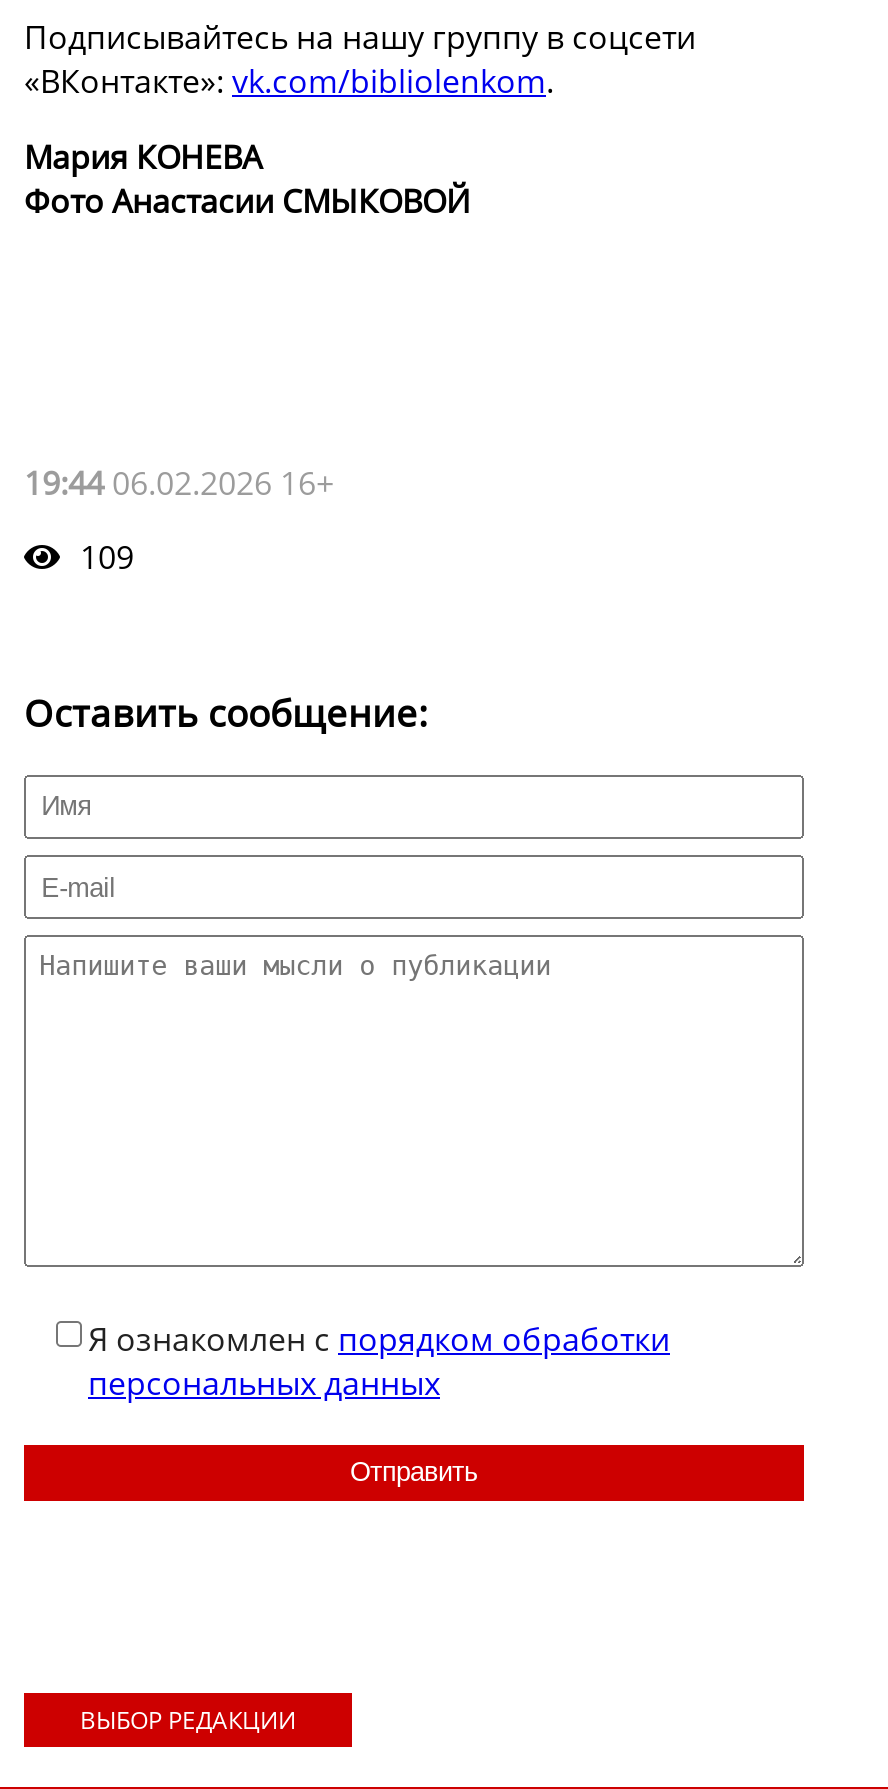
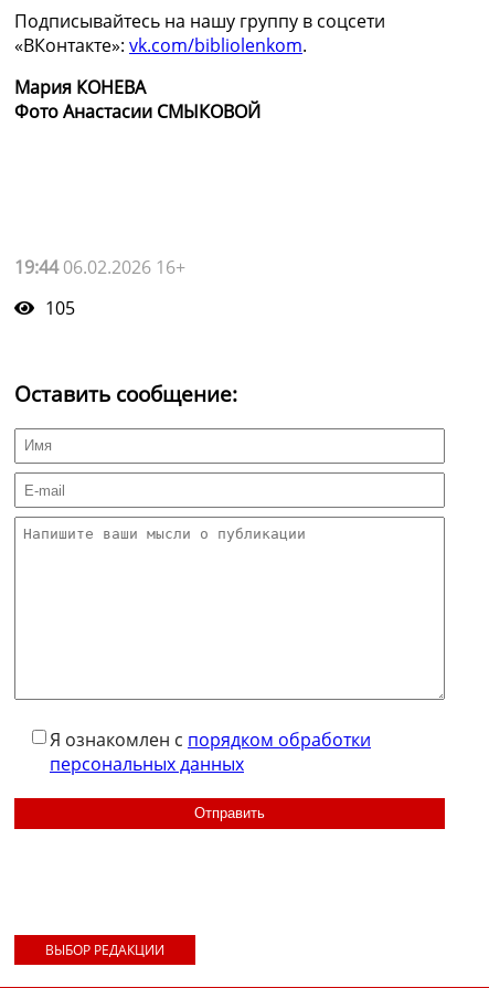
- 109
+ 105
